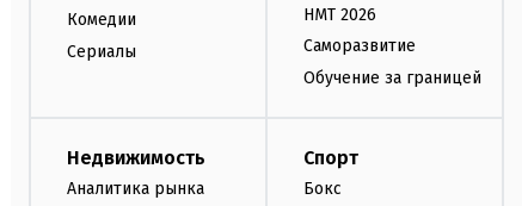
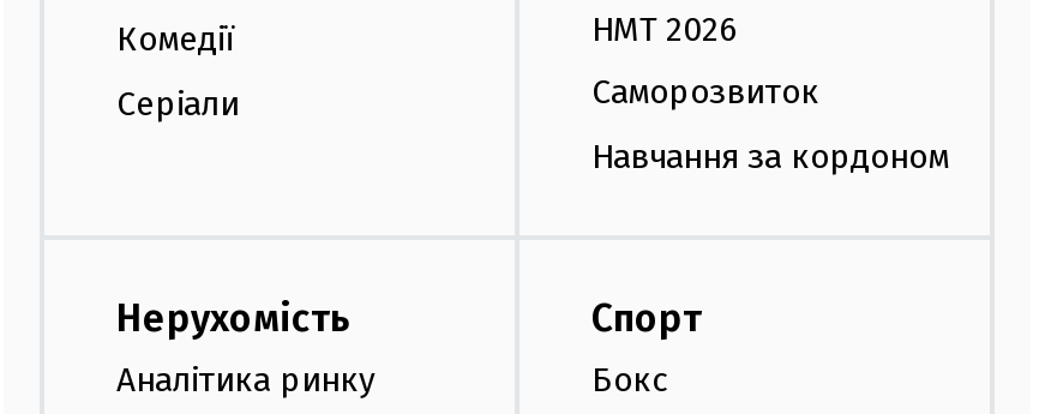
- Комедии
+ Комедії

- Сериалы
+ Серіали

- Саморазвитие
+ Саморозвиток

- Обучение за границей
+ Навчання за кордоном

- Недвижимость
- Аналитика рынка
+ Нерухомість
+ Аналітика ринку
